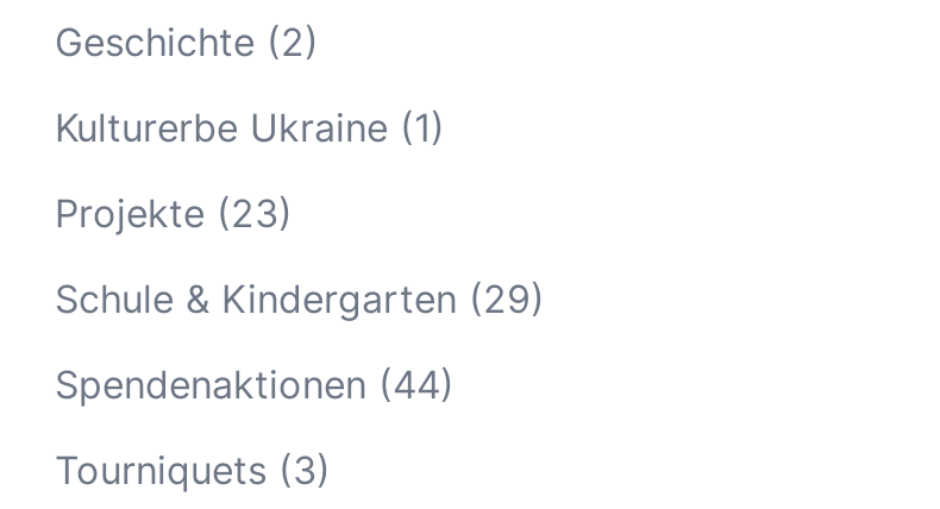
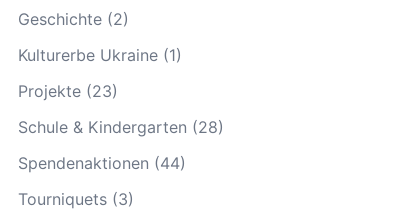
- Schule & Kindergarten (29)
+ Schule & Kindergarten (28)
